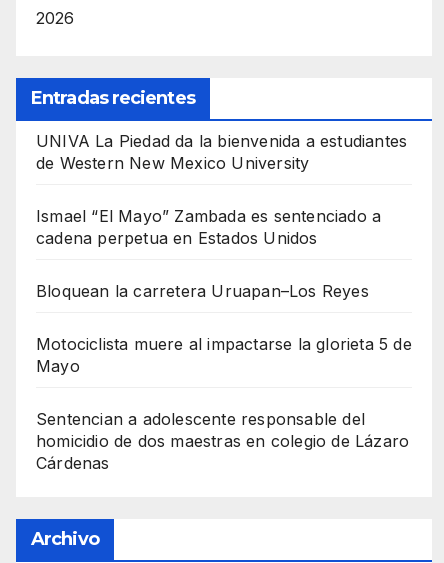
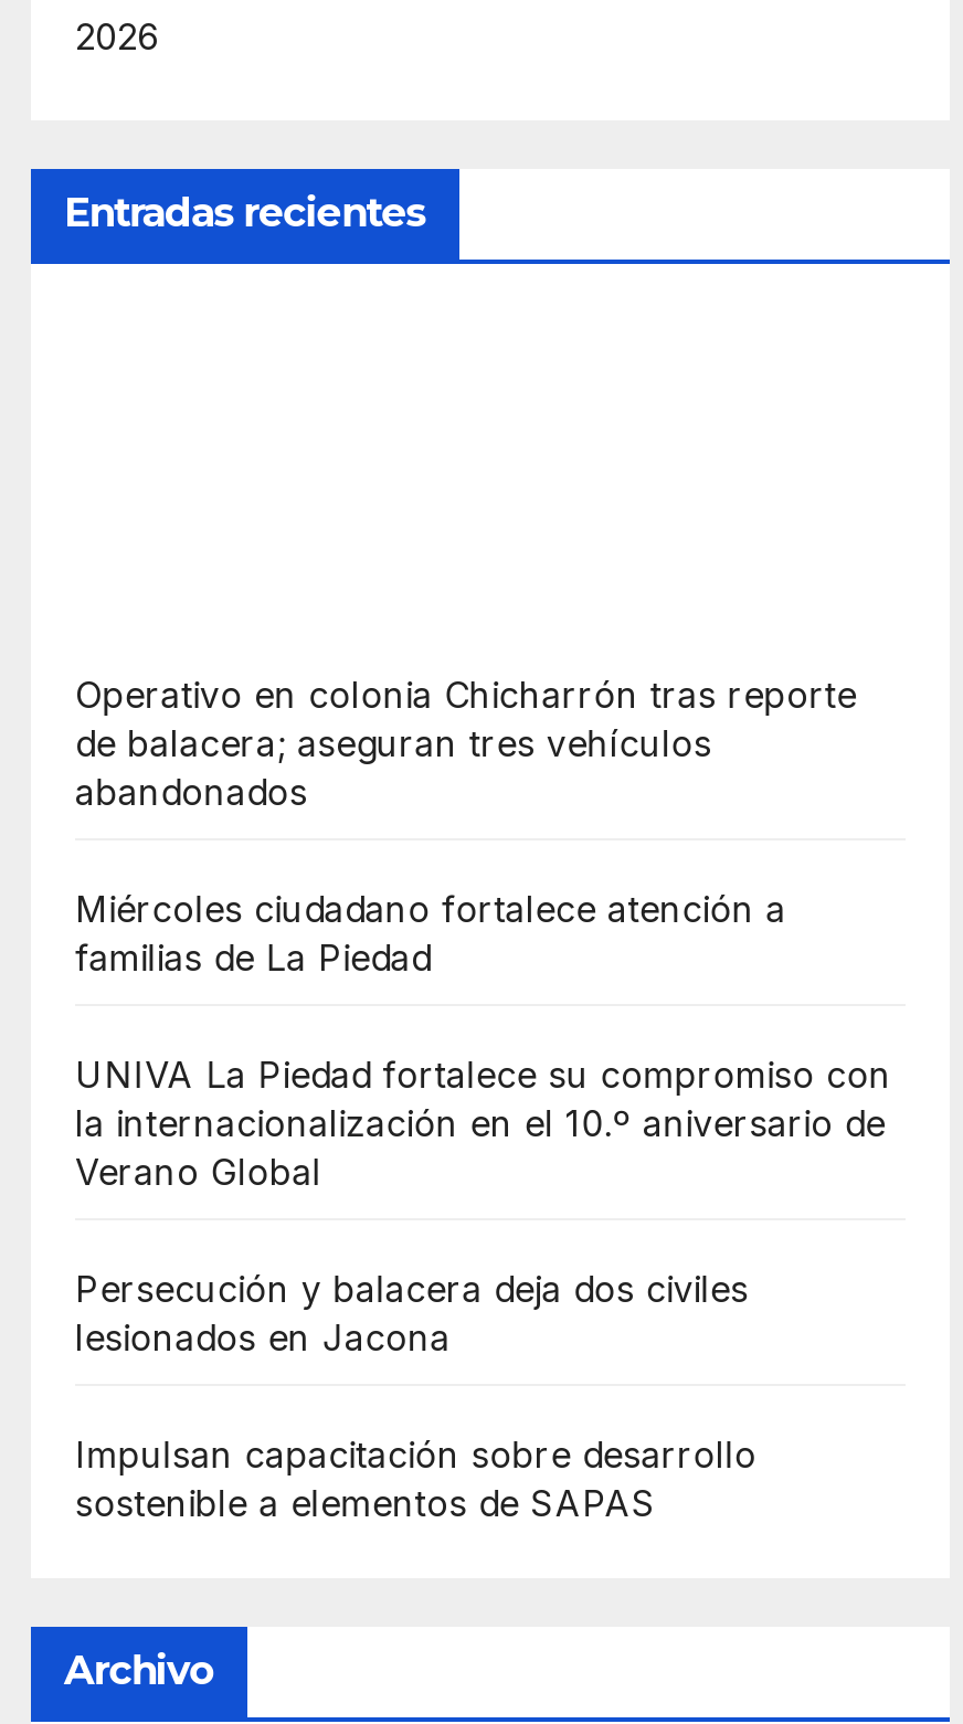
- UNIVA La Piedad da la bienvenida a estudiantes
- de Western New Mexico University
+ Operativo en colonia Chicharrón tras reporte
+ de balacera; aseguran tres vehículos
+ abandonados

- Ismael “El Mayo” Zambada es sentenciado a
- cadena perpetua en Estados Unidos
+ Miércoles ciudadano fortalece atención a
+ familias de La Piedad

- Bloquean la carretera Uruapan–Los Reyes
+ UNIVA La Piedad fortalece su compromiso con
+ la internacionalización en el 10.º aniversario de
+ Verano Global

- Motociclista muere al impactarse la glorieta 5 de
- Mayo
+ Persecución y balacera deja dos civiles
+ lesionados en Jacona

- Sentencian a adolescente responsable del
- homicidio de dos maestras en colegio de Lázaro
- Cárdenas
+ Impulsan capacitación sobre desarrollo
+ sostenible a elementos de SAPAS
